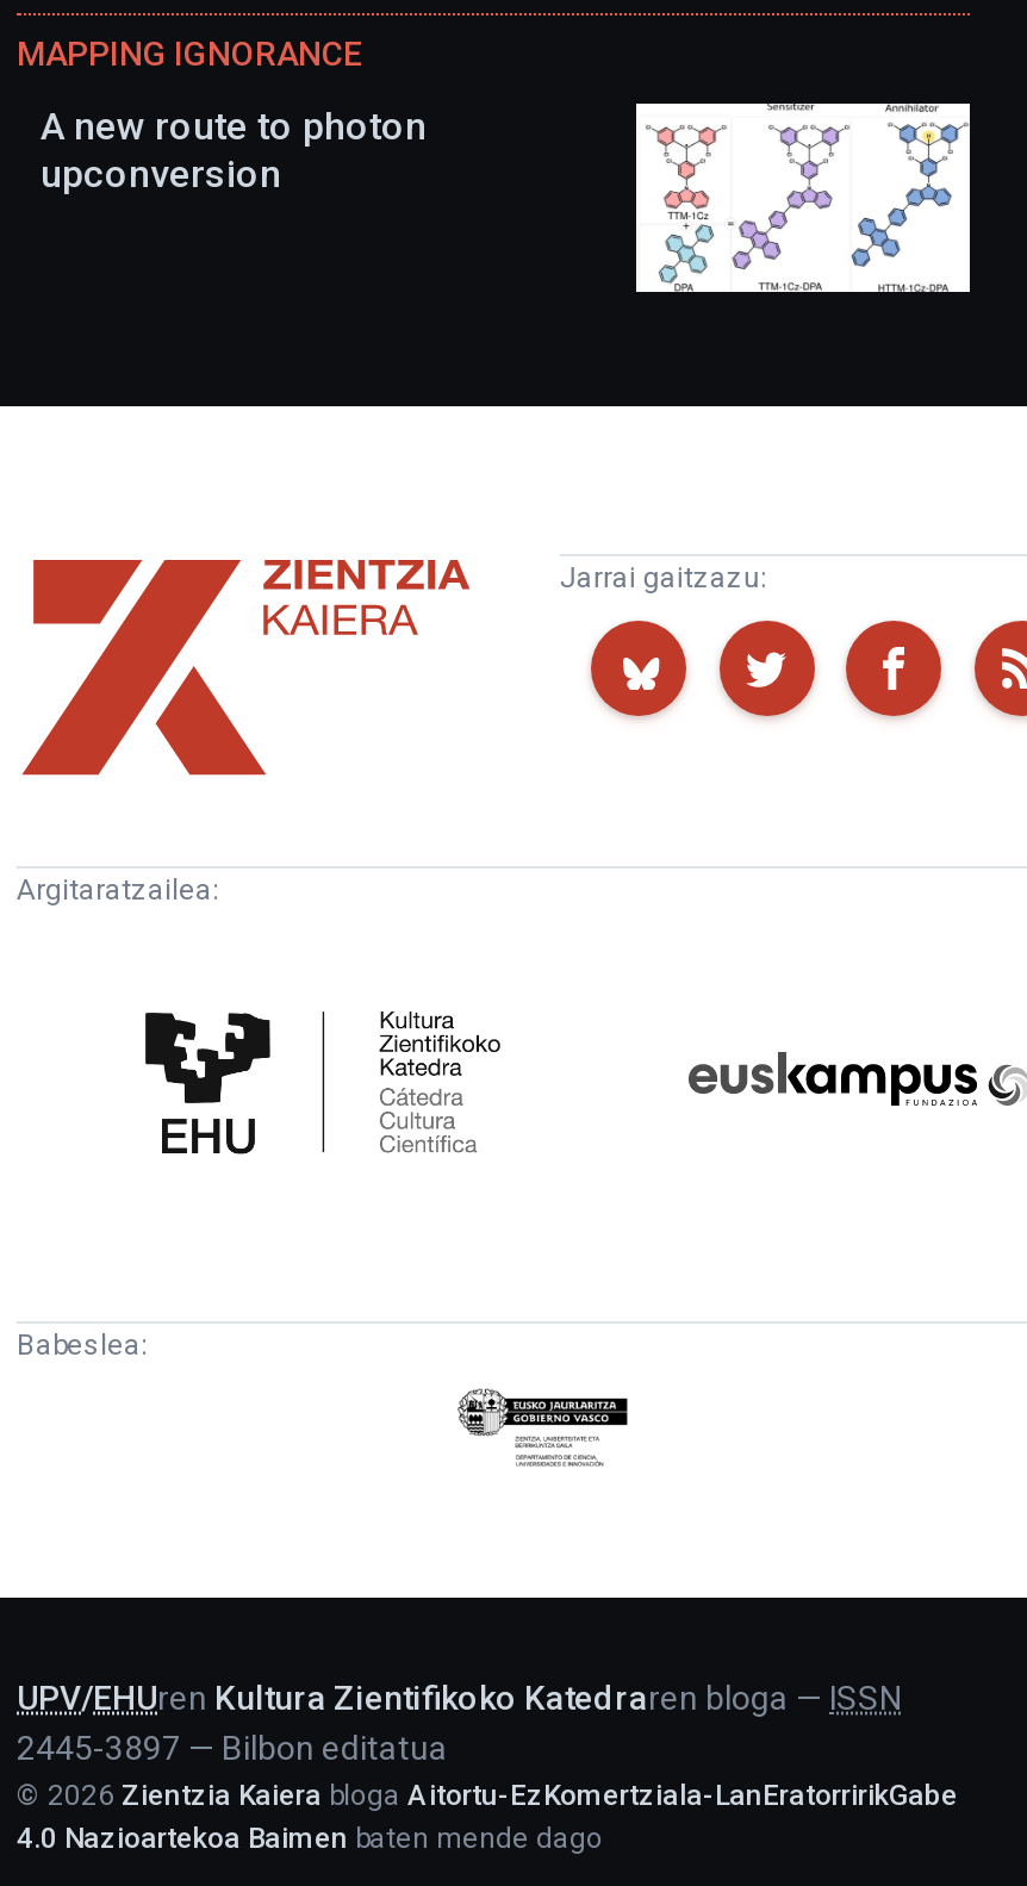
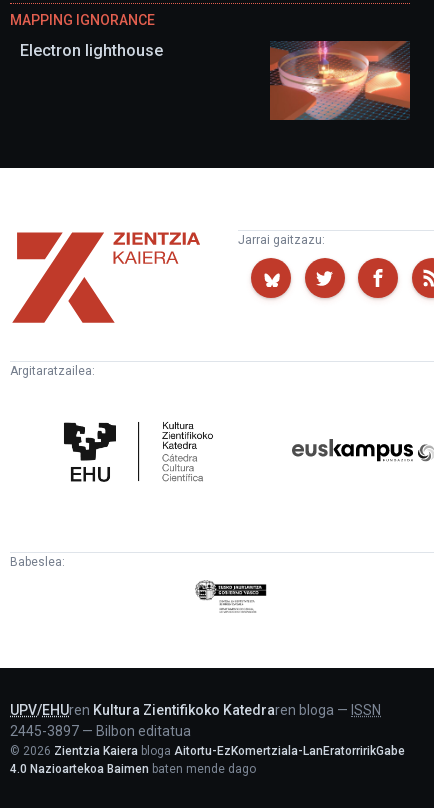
- A new route to photon
- upconversion
+ Electron lighthouse

- [image]
+ [image]
